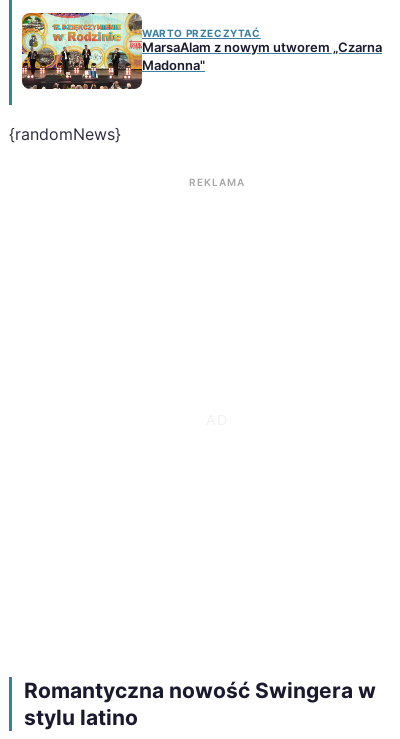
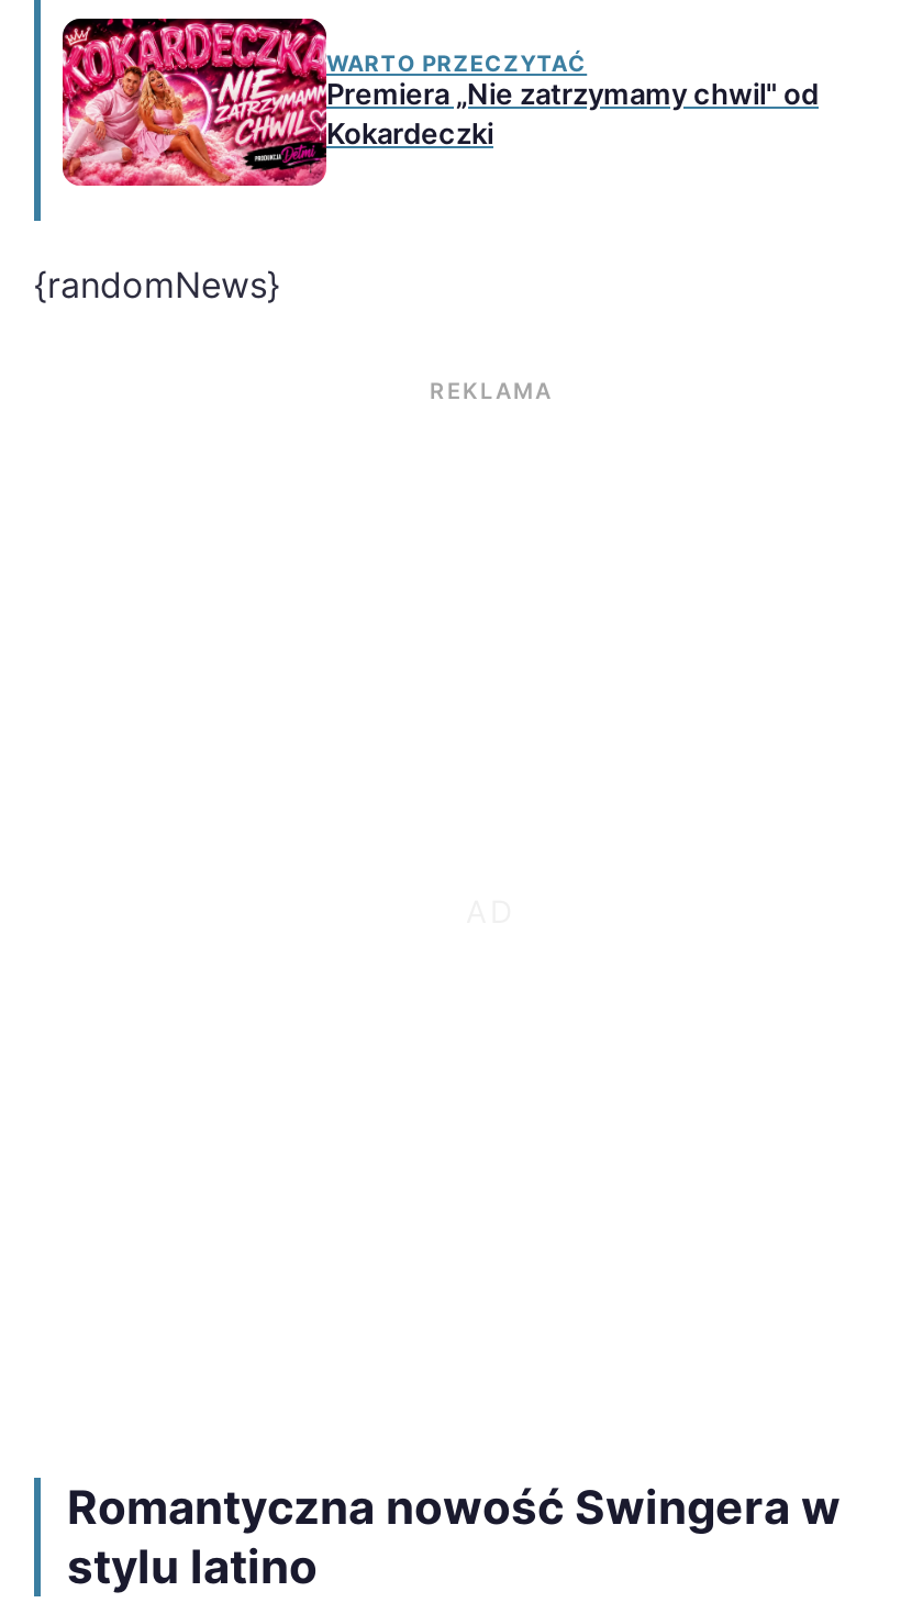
- [image]
- MarsaAlam z nowym utworem „Czarna
- Madonna"
+ [image]
+ Premiera „Nie zatrzymamy chwil" od
+ Kokardeczki
